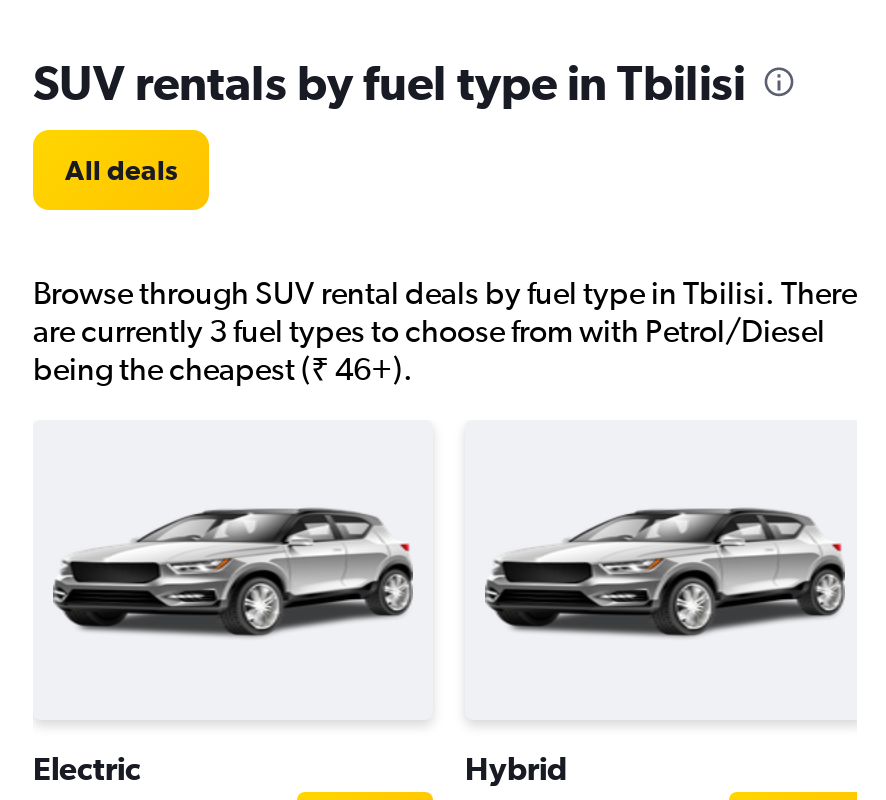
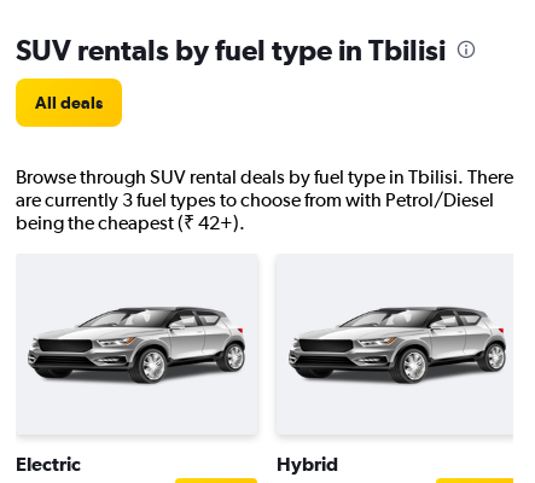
- being the cheapest (₹ 46+).
+ being the cheapest (₹ 42+).
